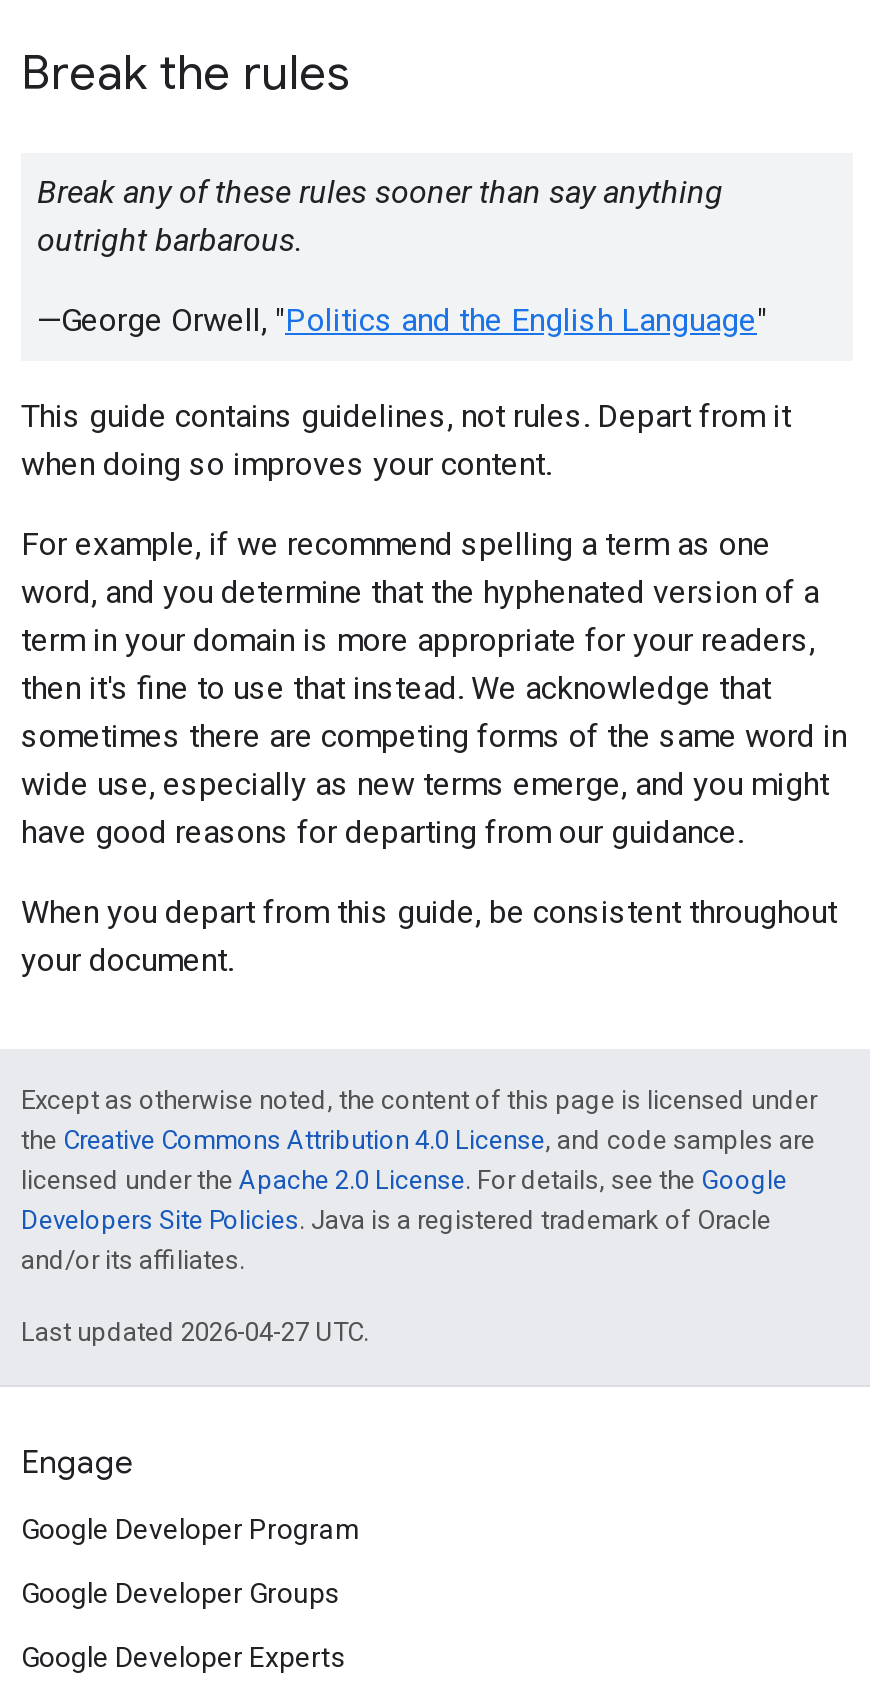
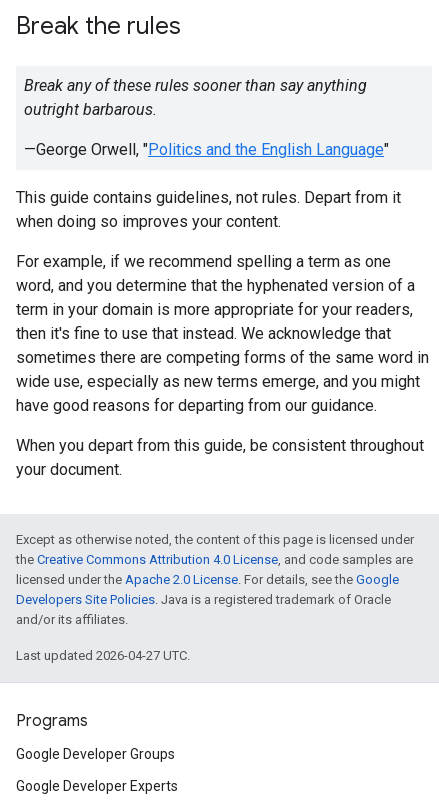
- Engage
- Google Developer Program
+ Programs
